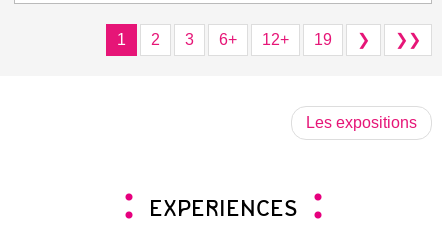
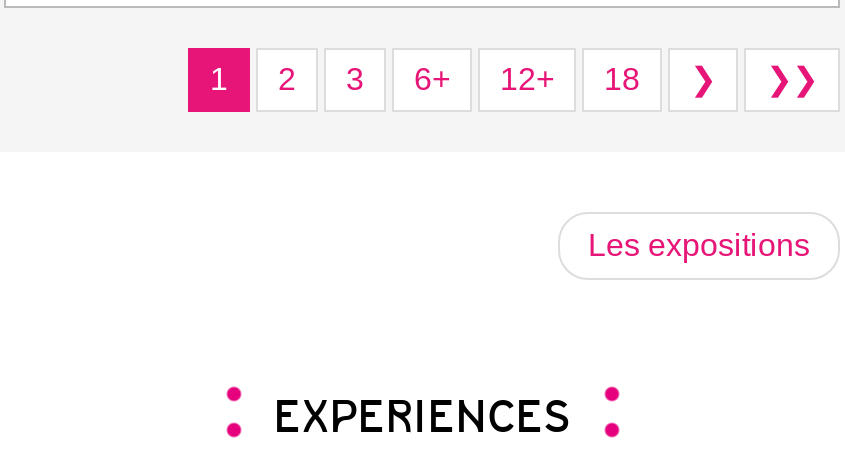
- 19
+ 18
